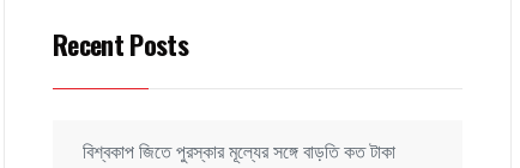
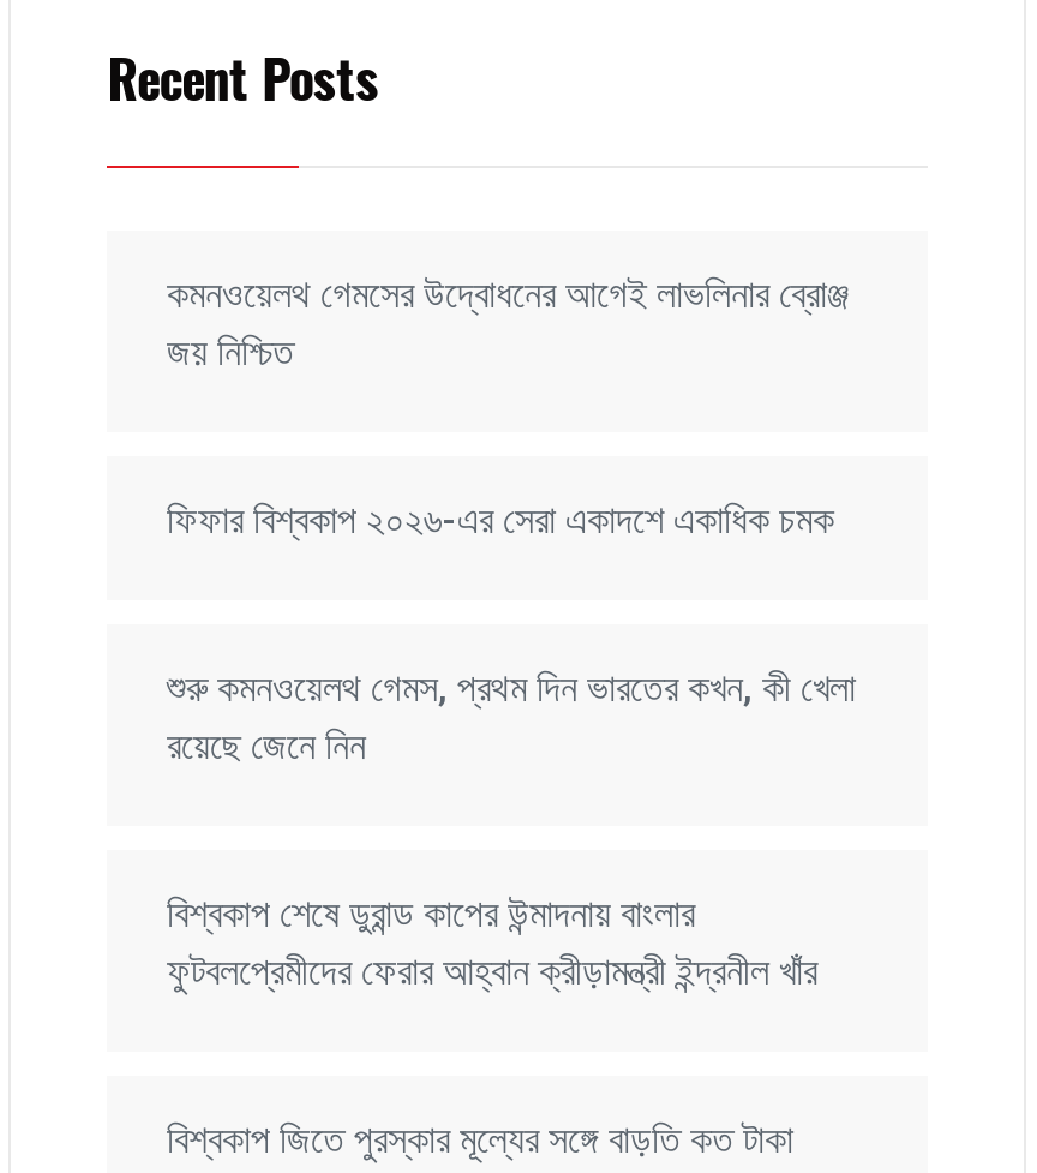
+ কমনওয়েলথ গেমসের উদ্বোধনের আগেই লাভলিনার ব্রোঞ্জ
+ জয় নিশ্চিত

+ ফিফার বিশ্বকাপ ২০২৬-এর সেরা একাদশে একাধিক চমক

+ শুরু কমনওয়েলথ গেমস, প্রথম দিন ভারতের কখন, কী খেলা
+ রয়েছে জেনে নিন

+ ‌বিশ্বকাপ শেষে ডুরান্ড কাপের উন্মাদনায় বাংলার
+ ফুটবলপ্রেমীদের ফেরার আহ্বান ক্রীড়ামন্ত্রী ইন্দ্রনীল খাঁর
